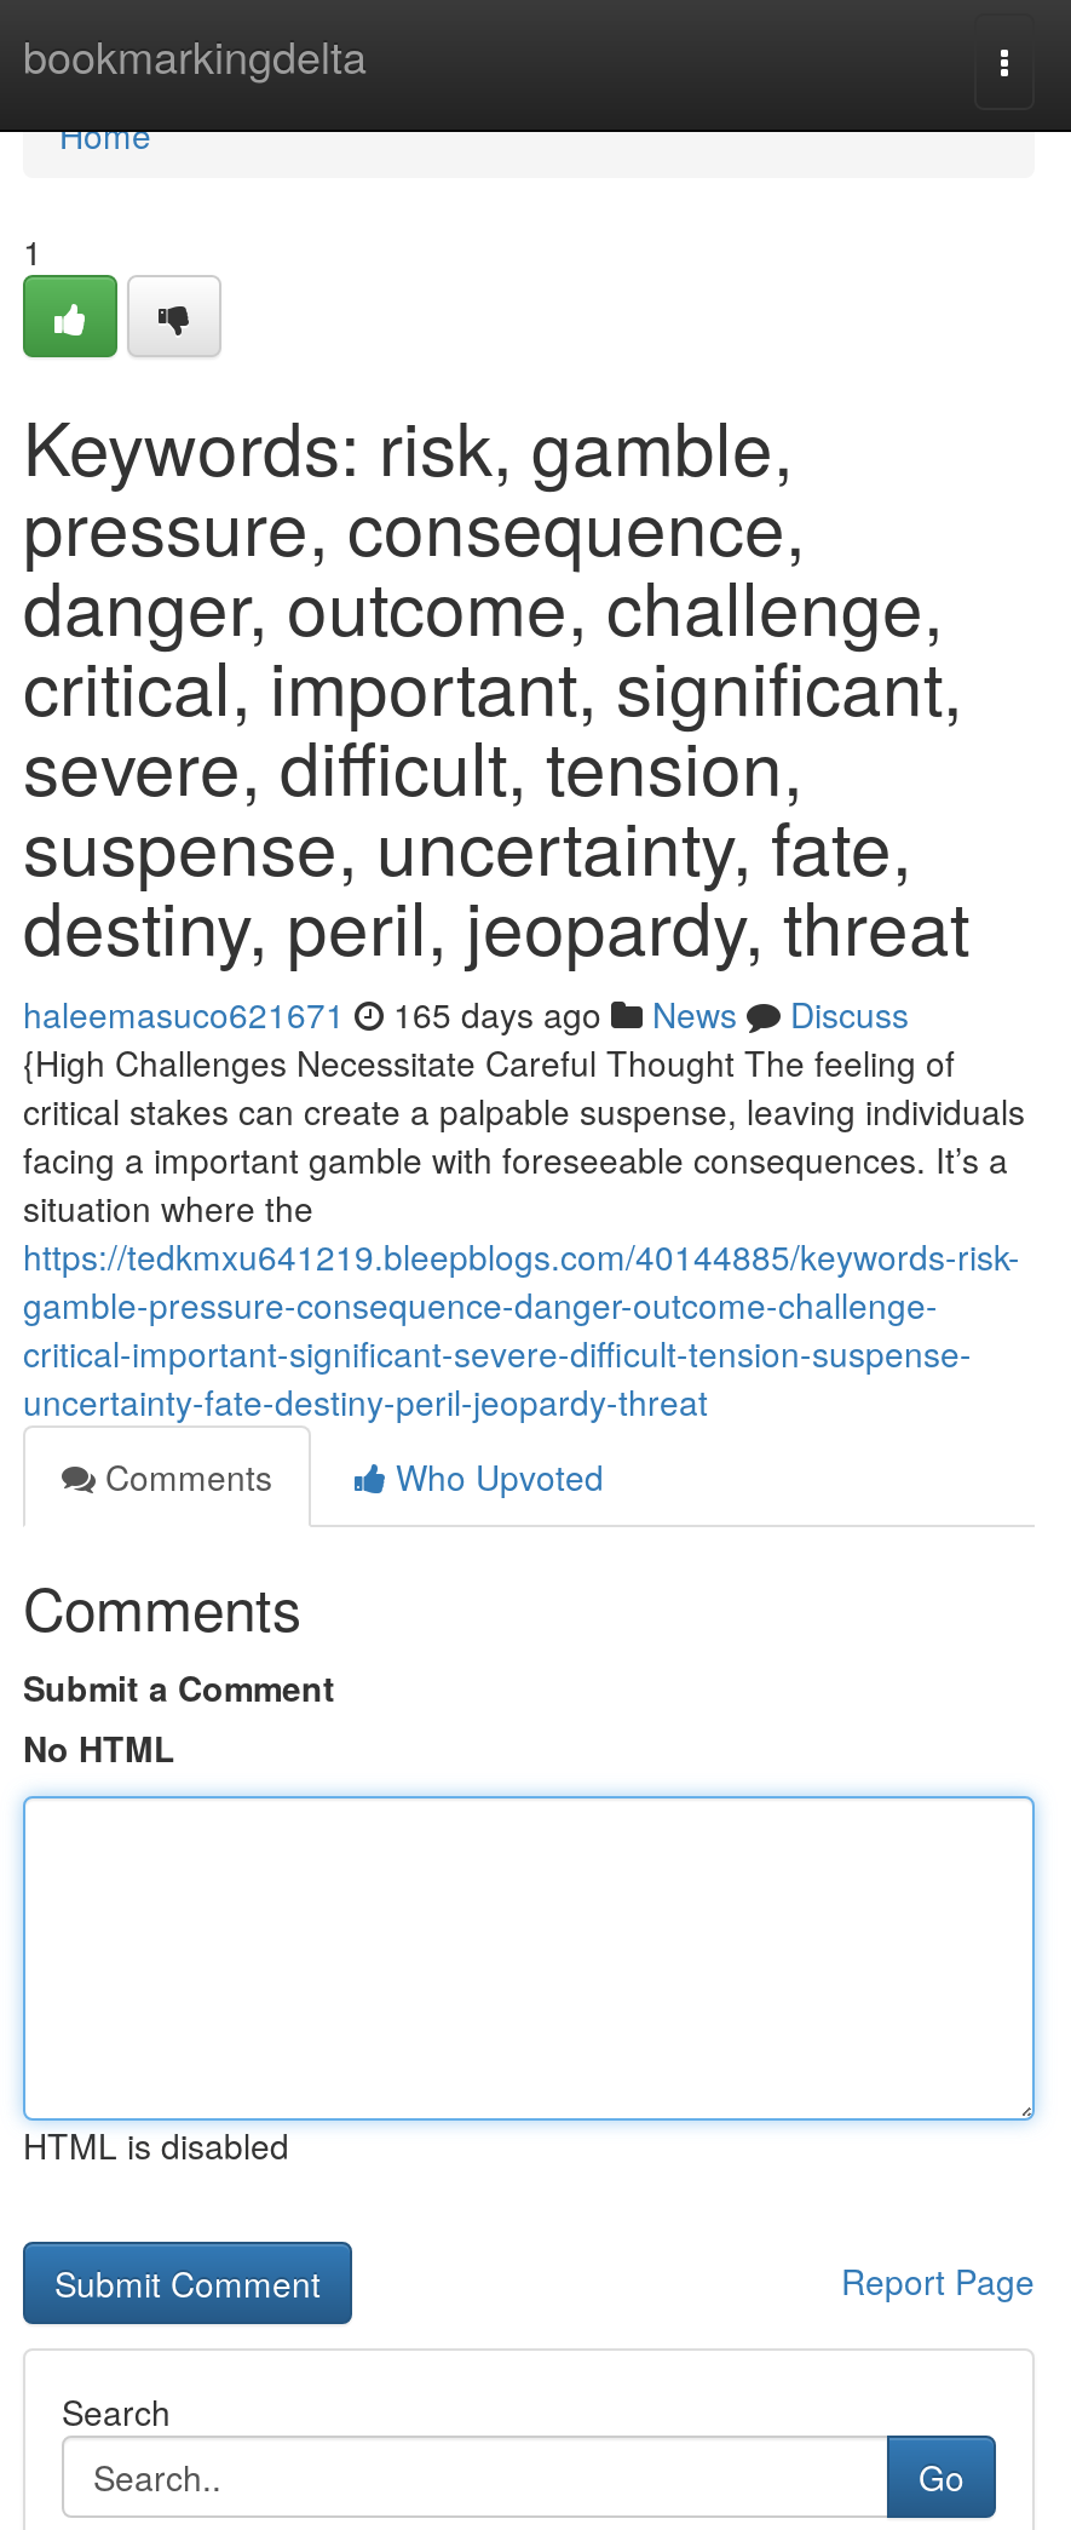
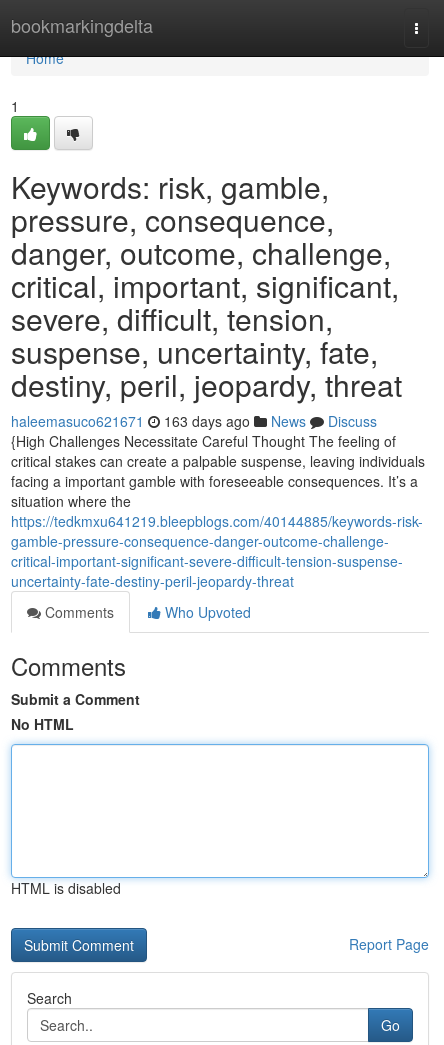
- haleemasuco621671 165 days ago News Discuss
+ haleemasuco621671 163 days ago News Discuss
